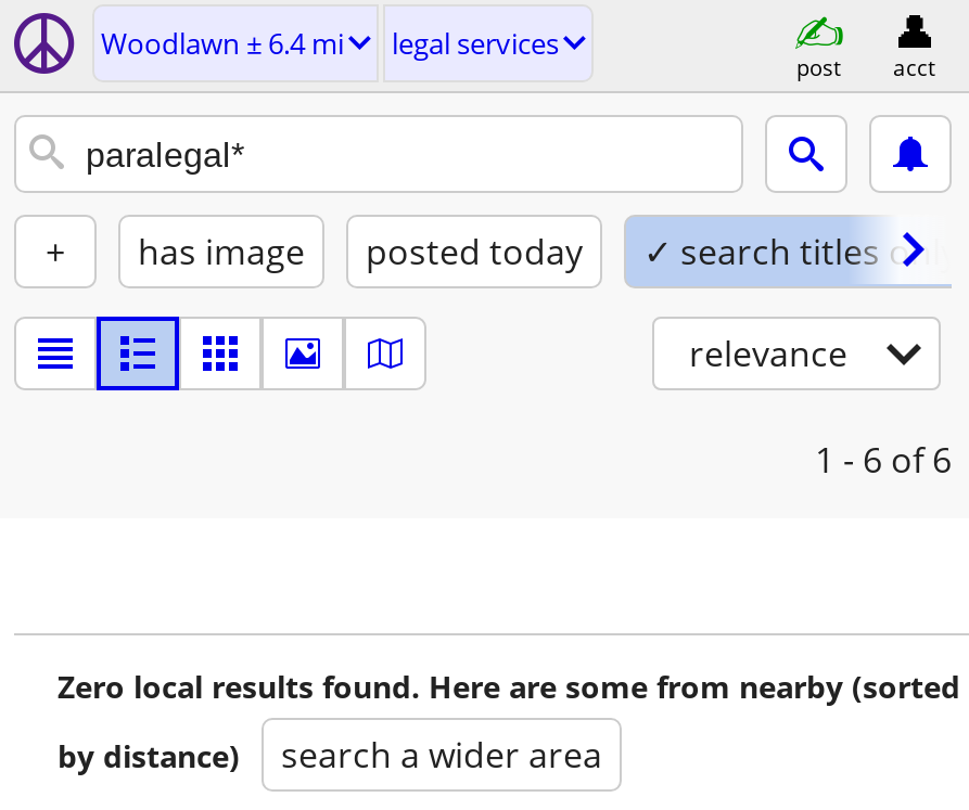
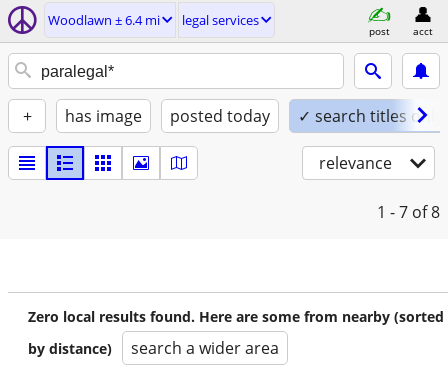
- 1 - 6 of 6
+ 1 - 7 of 8
